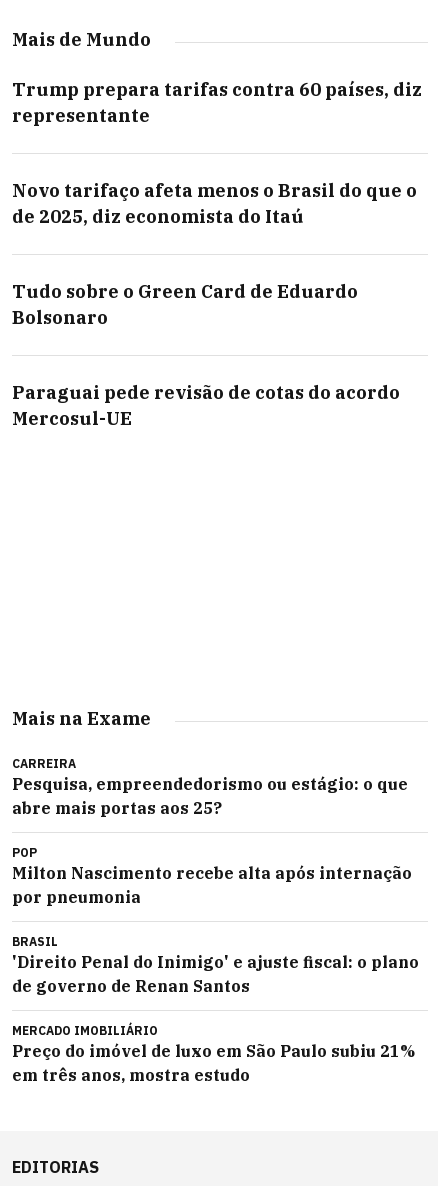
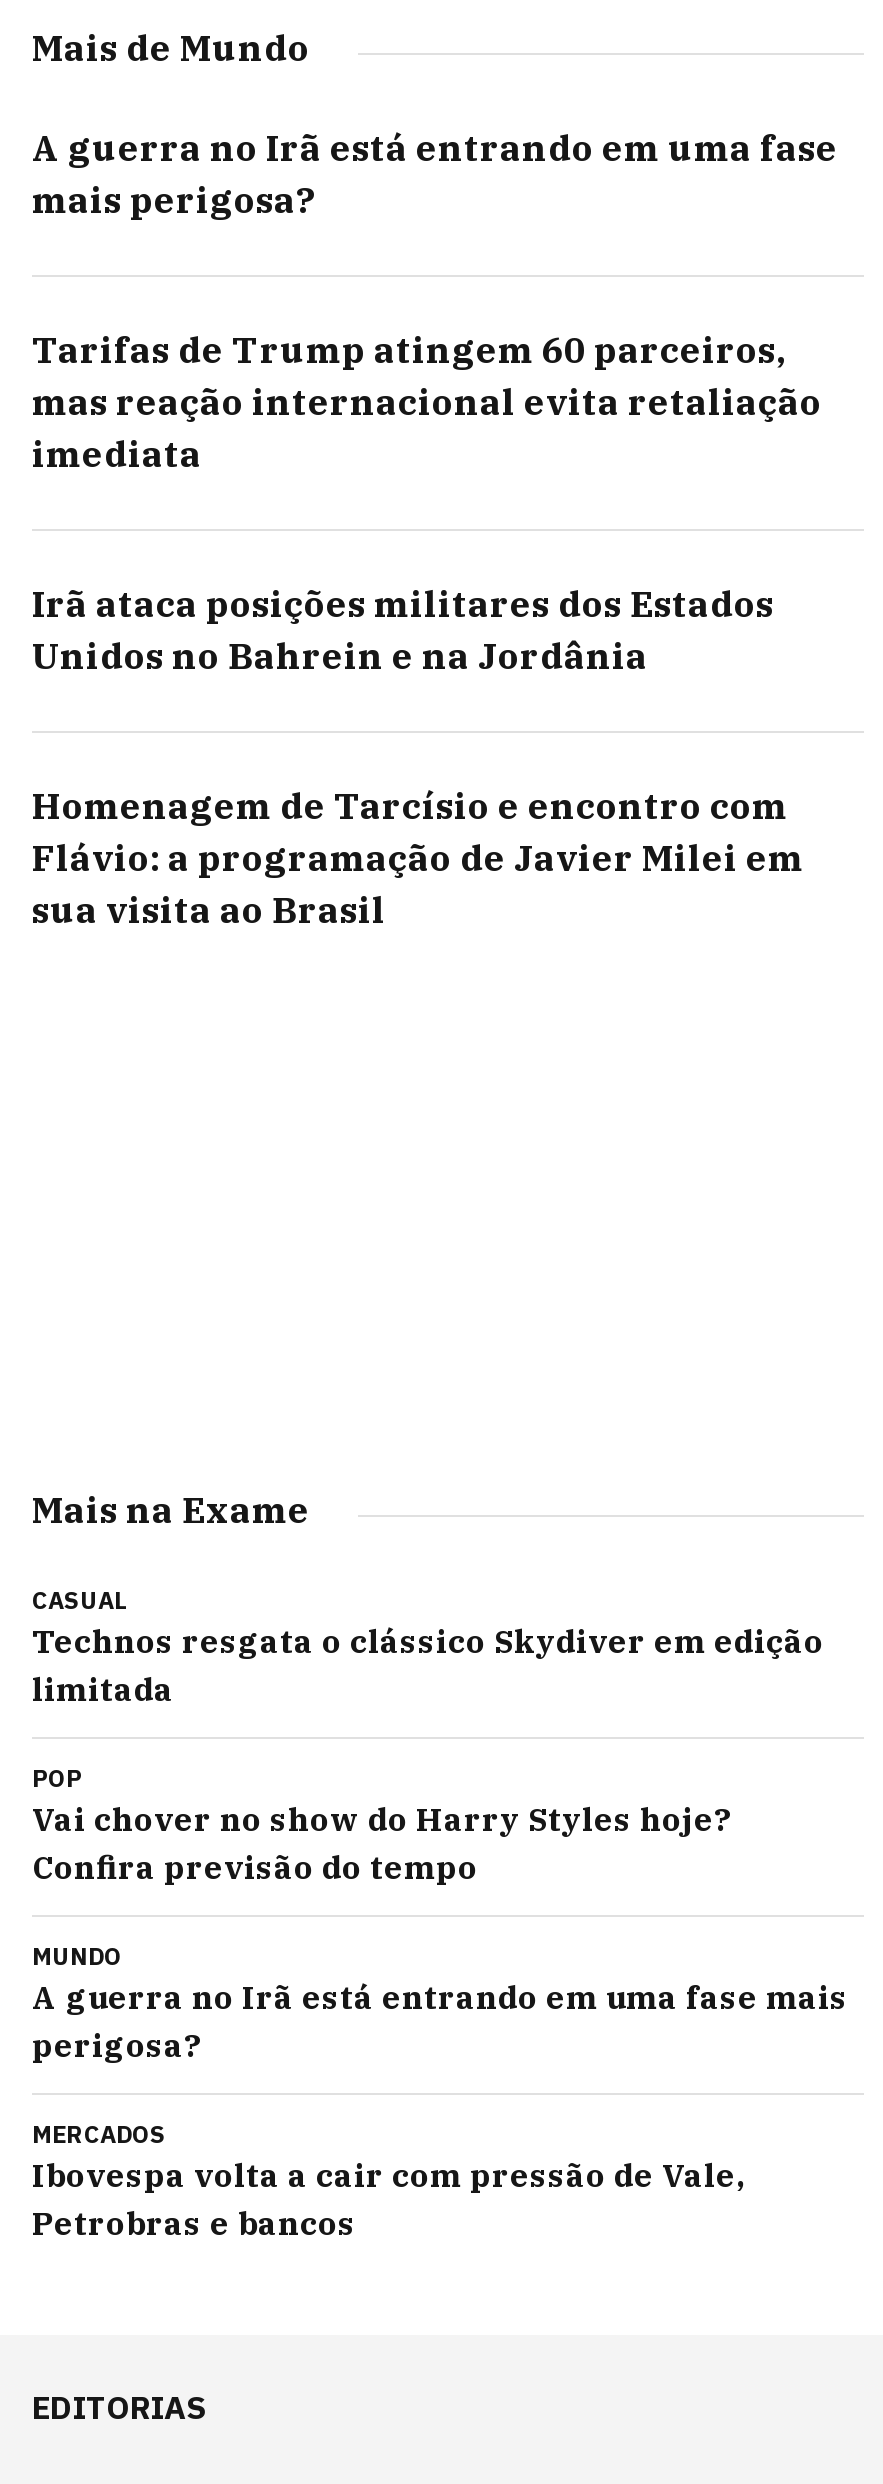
- Trump prepara tarifas contra 60 países, diz
- representante
+ A guerra no Irã está entrando em uma fase
+ mais perigosa?

- Novo tarifaço afeta menos o Brasil do que o
- de 2025, diz economista do Itaú
+ Tarifas de Trump atingem 60 parceiros,
+ mas reação internacional evita retaliação
+ imediata

- Tudo sobre o Green Card de Eduardo
- Bolsonaro
+ Irã ataca posições militares dos Estados
+ Unidos no Bahrein e na Jordânia

- Paraguai pede revisão de cotas do acordo
- Mercosul-UE
+ Homenagem de Tarcísio e encontro com
+ Flávio: a programação de Javier Milei em
+ sua visita ao Brasil

- CARREIRA
- Pesquisa, empreendedorismo ou estágio: o que
- abre mais portas aos 25?
+ CASUAL
+ Technos resgata o clássico Skydiver em edição
+ limitada

- Milton Nascimento recebe alta após internação
- por pneumonia
+ Vai chover no show do Harry Styles hoje?
+ Confira previsão do tempo

- BRASIL
- 'Direito Penal do Inimigo' e ajuste fiscal: o plano
- de governo de Renan Santos
+ MUNDO
+ A guerra no Irã está entrando em uma fase mais
+ perigosa?

- MERCADO IMOBILIÁRIO
- Preço do imóvel de luxo em São Paulo subiu 21%
- em três anos, mostra estudo
+ MERCADOS
+ Ibovespa volta a cair com pressão de Vale,
+ Petrobras e bancos
